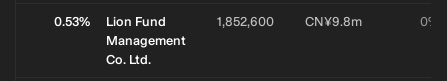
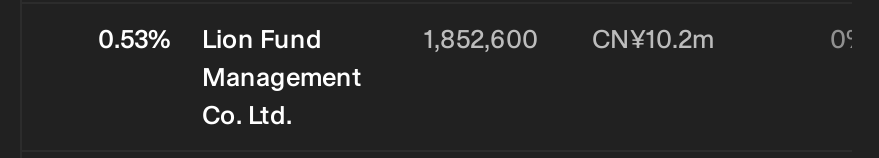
- CN¥9.8m
+ CN¥10.2m
